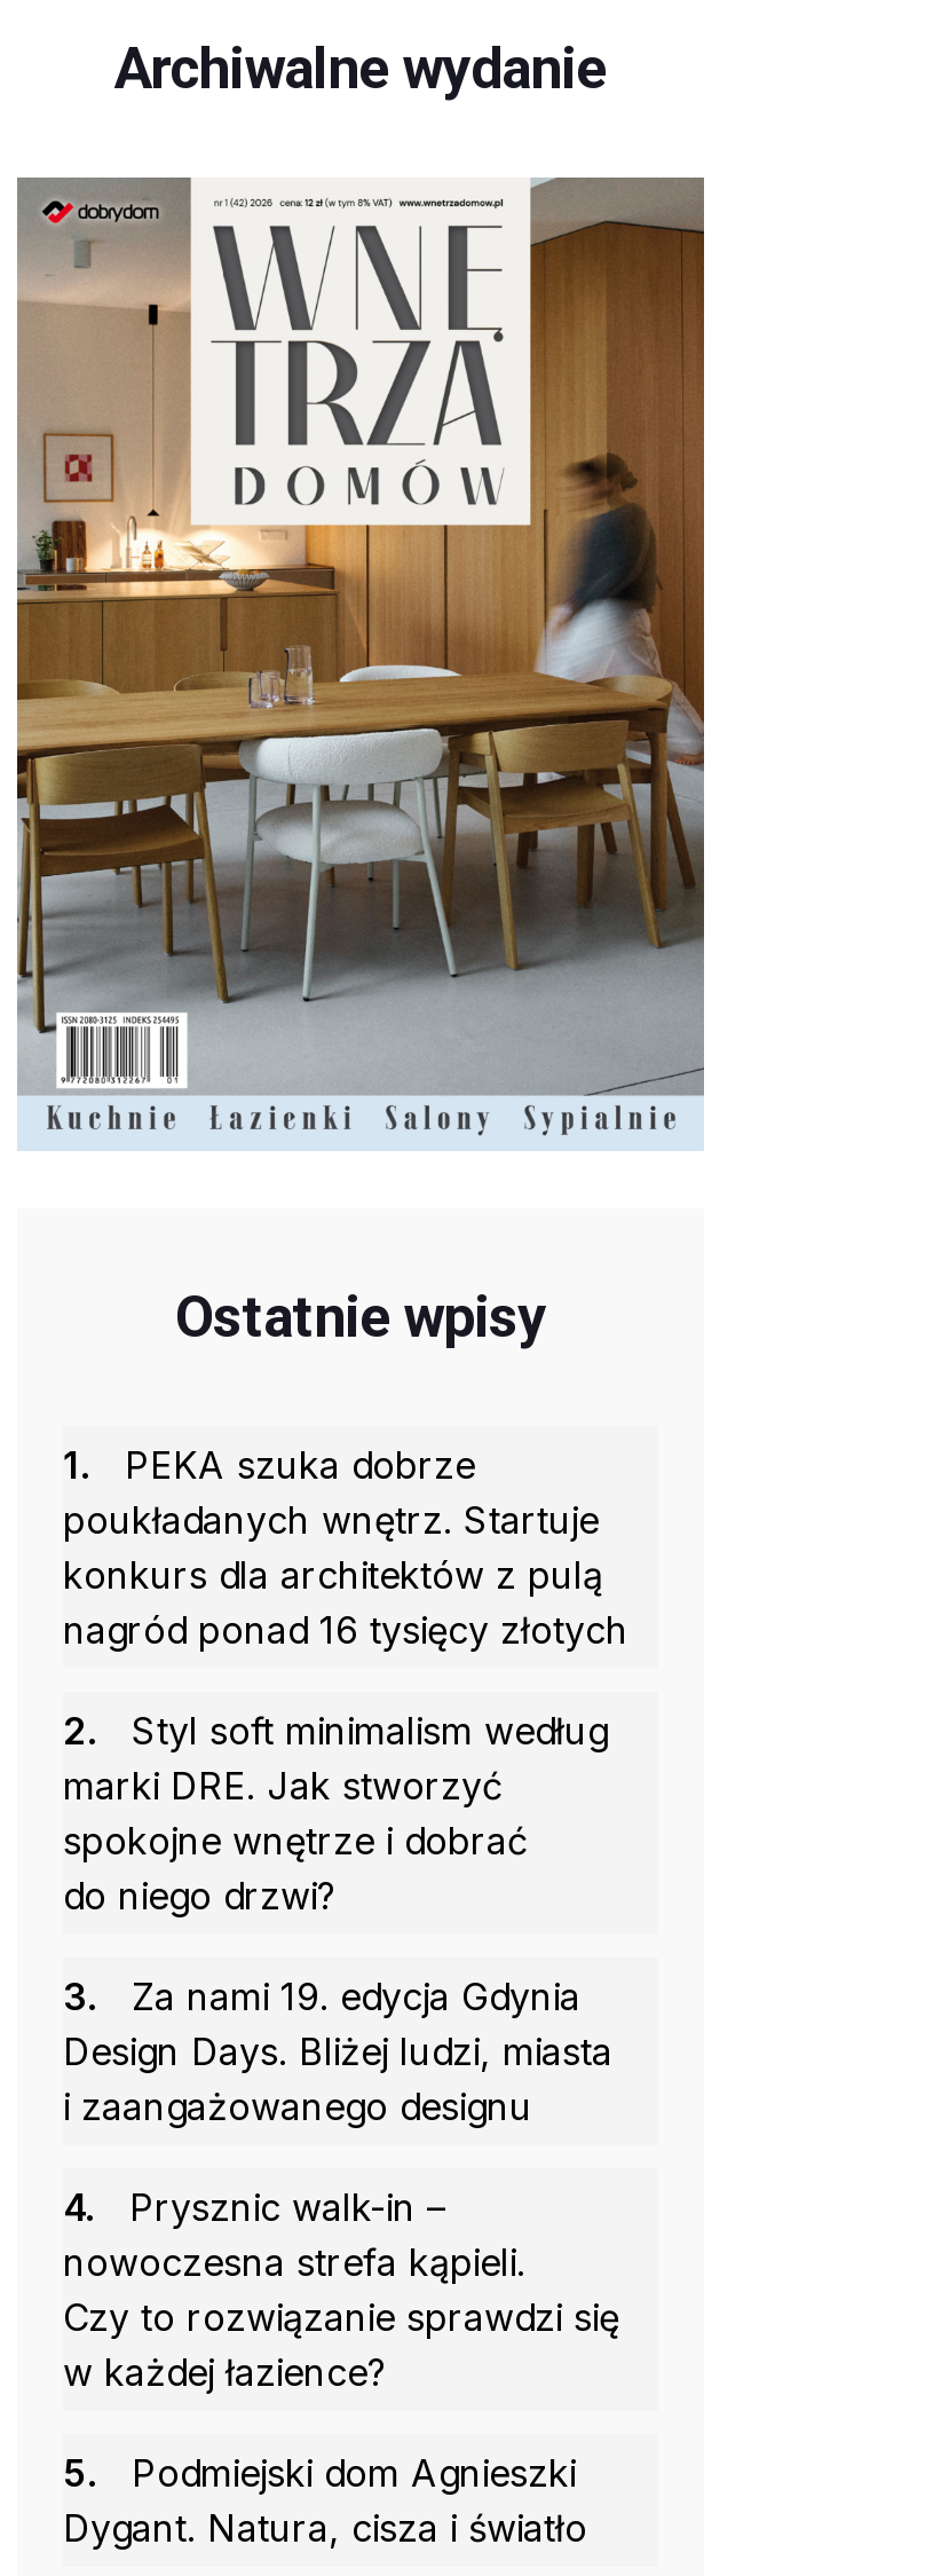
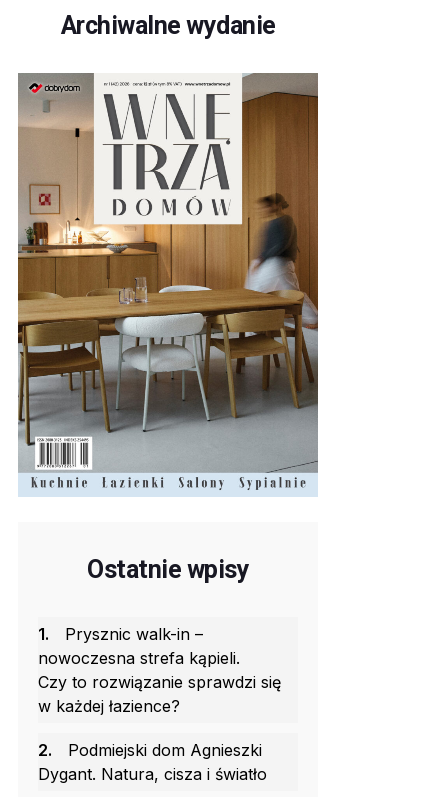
- 1. PEKA szuka dobrze
- poukładanych wnętrz. Startuje
- konkurs dla architektów z pulą
- nagród ponad 16 tysięcy złotych
- 2. Styl soft minimalism według
- marki DRE. Jak stworzyć
- spokojne wnętrze i dobrać
- do niego drzwi?
- 3. Za nami 19. edycja Gdynia
- Design Days. Bliżej ludzi, miasta
- i zaangażowanego designu
- 4. Prysznic walk-in –
+ 1. Prysznic walk-in –

- 5. Podmiejski dom Agnieszki
+ 2. Podmiejski dom Agnieszki
